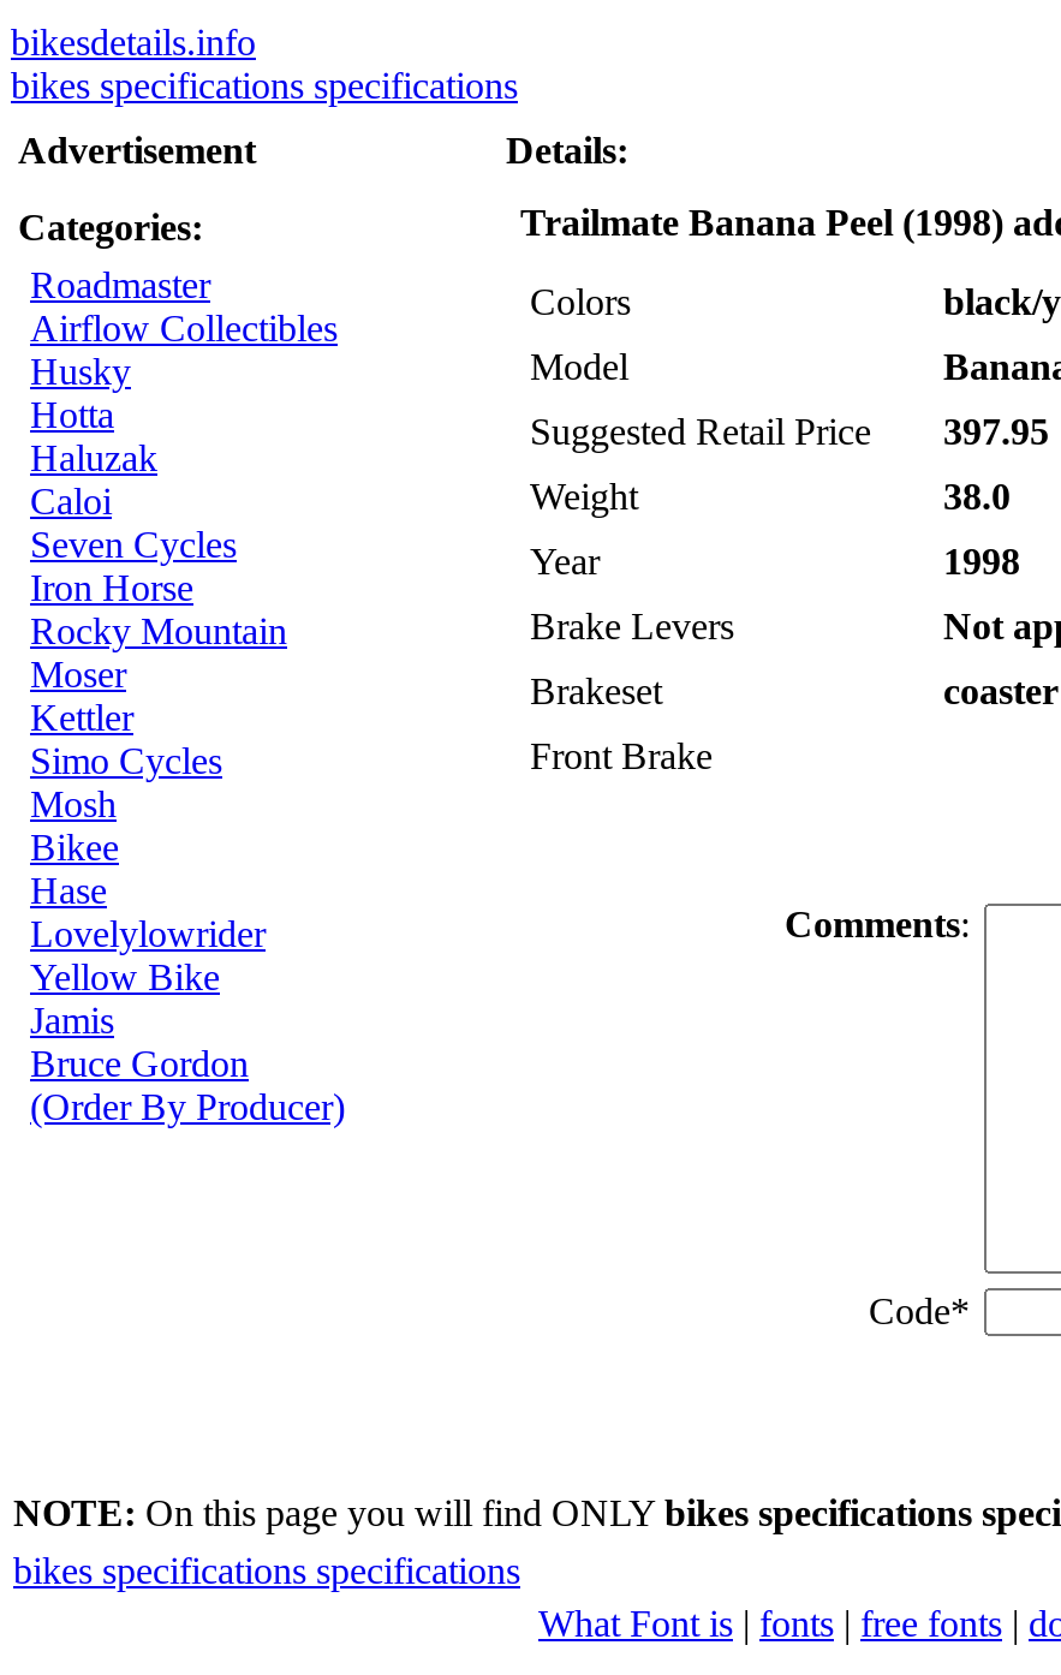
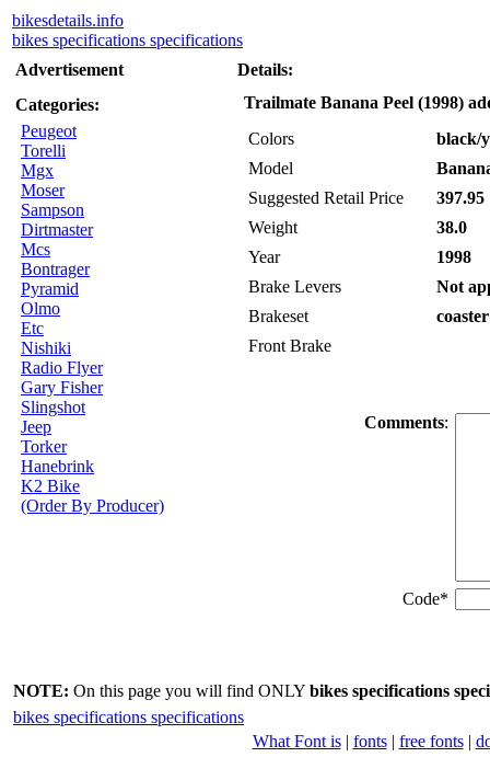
- Roadmaster
- Airflow Collectibles
- Husky
- Hotta
- Haluzak
- Caloi
- Seven Cycles
- Iron Horse
- Rocky Mountain
+ Peugeot
+ Torelli
+ Mgx

moved up: Moser

- Kettler
- Simo Cycles
- Mosh
- Bikee
- Hase
- Lovelylowrider
- Yellow Bike
- Jamis
- Bruce Gordon
+ Sampson
+ Dirtmaster
+ Mcs
+ Bontrager
+ Pyramid
+ Olmo
+ Etc
+ Nishiki
+ Radio Flyer
+ Gary Fisher
+ Slingshot
+ Jeep
+ Torker
+ Hanebrink
+ K2 Bike
